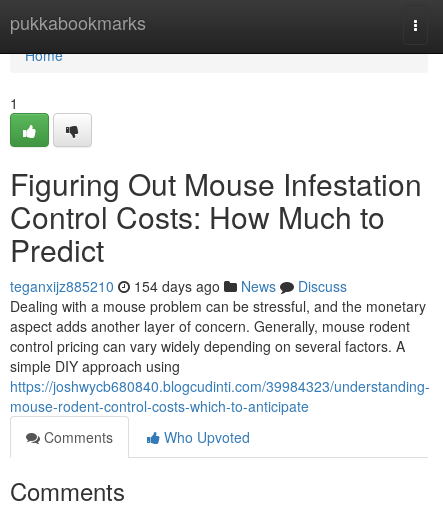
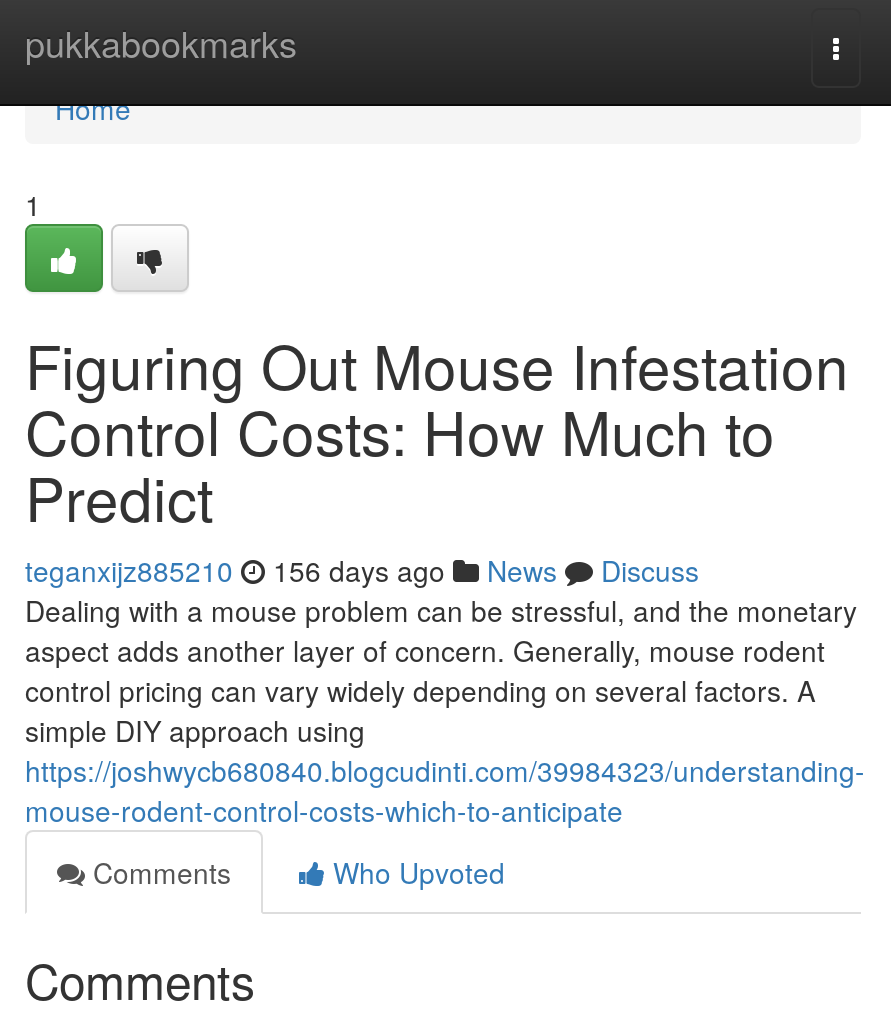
- teganxijz885210 154 days ago News Discuss
+ teganxijz885210 156 days ago News Discuss
